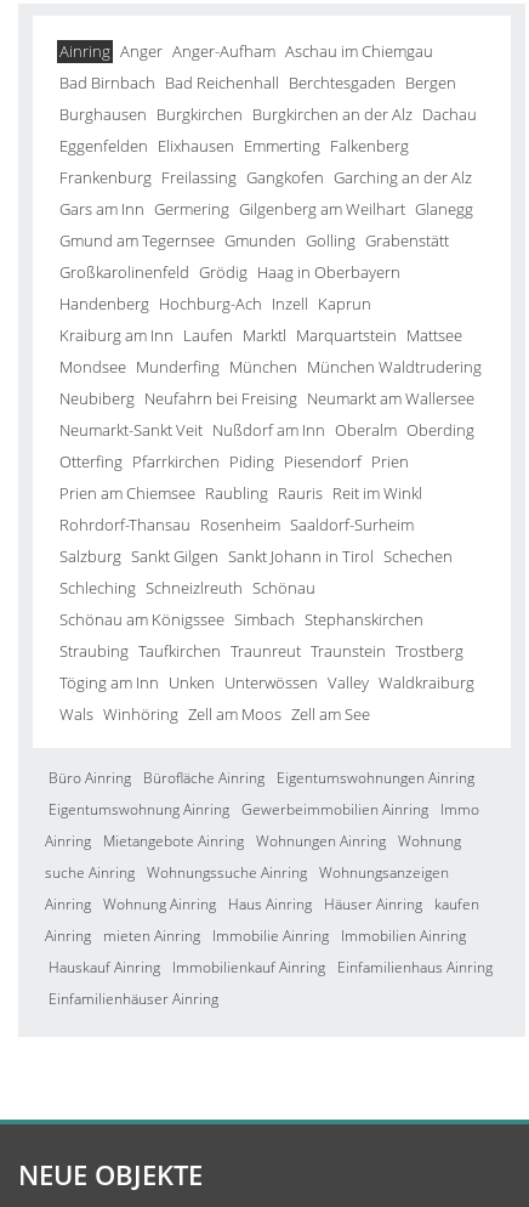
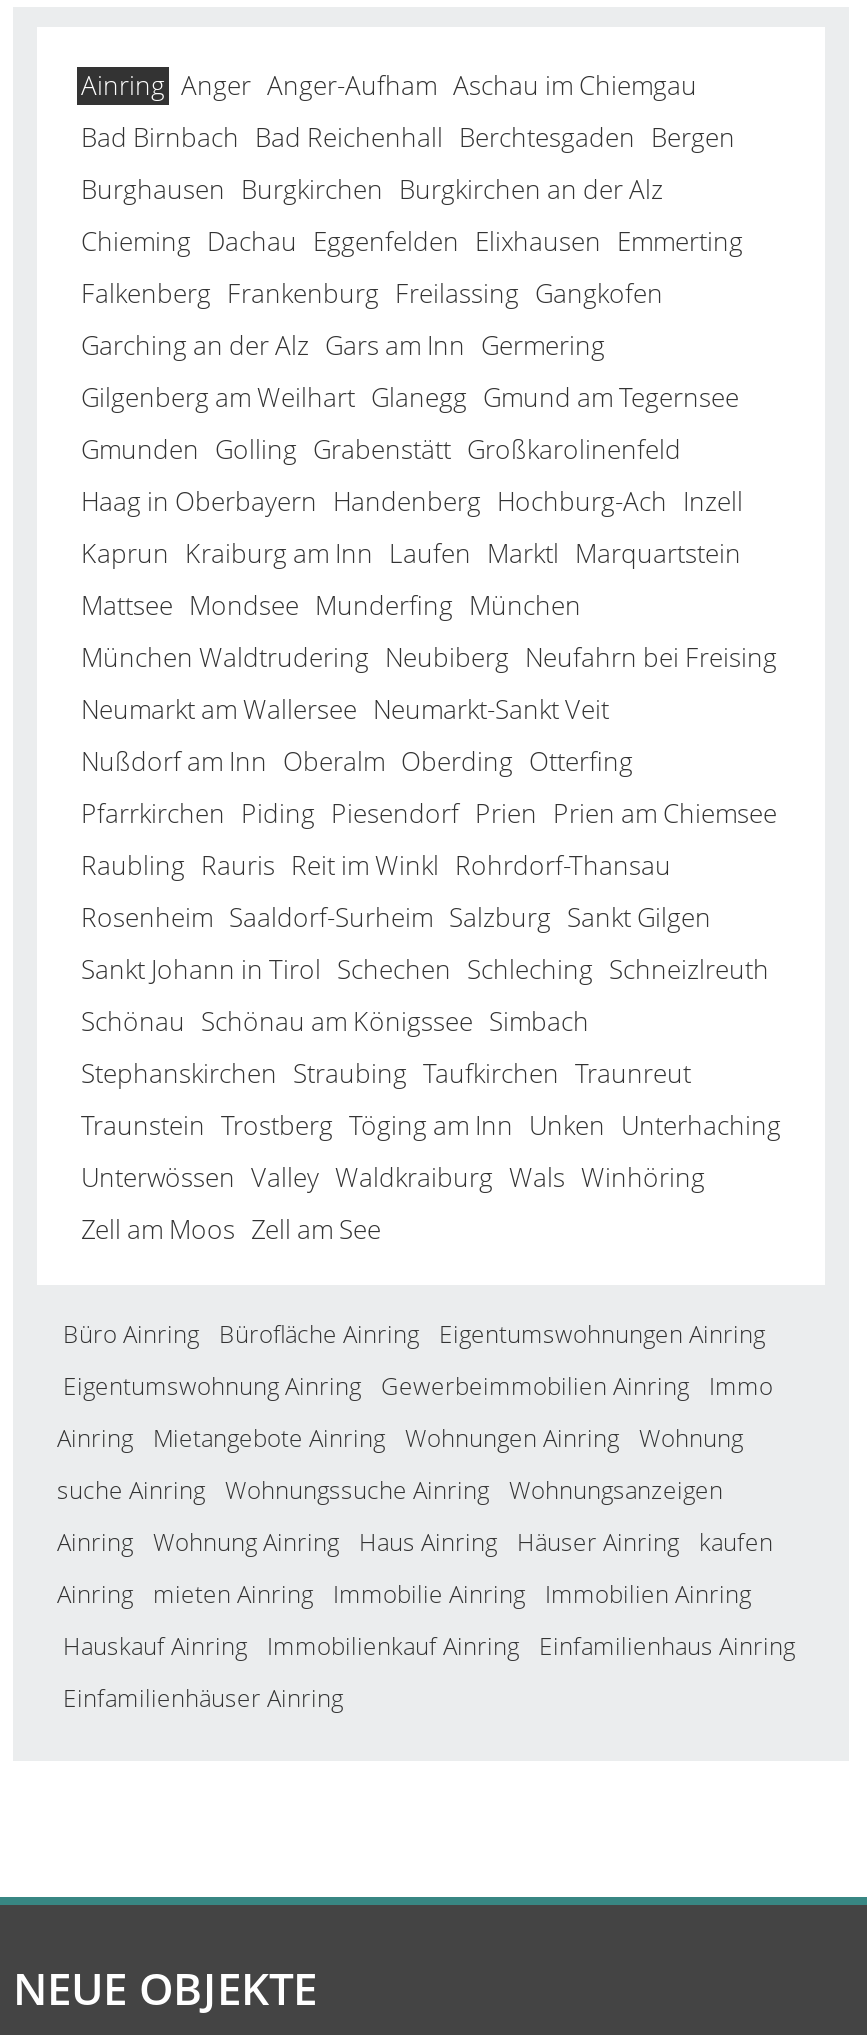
- Burghausen Burgkirchen Burgkirchen an der Alz Dachau
- Eggenfelden Elixhausen Emmerting Falkenberg
- Frankenburg Freilassing Gangkofen Garching an der Alz
- Gars am Inn Germering Gilgenberg am Weilhart Glanegg
- Gmund am Tegernsee Gmunden Golling Grabenstätt
- Großkarolinenfeld Grödig Haag in Oberbayern
- Handenberg Hochburg-Ach Inzell Kaprun
- Kraiburg am Inn Laufen Marktl Marquartstein Mattsee
- Mondsee Munderfing München München Waldtrudering
- Neubiberg Neufahrn bei Freising Neumarkt am Wallersee
- Neumarkt-Sankt Veit Nußdorf am Inn Oberalm Oberding
- Otterfing Pfarrkirchen Piding Piesendorf Prien
- Prien am Chiemsee Raubling Rauris Reit im Winkl
- Rohrdorf-Thansau Rosenheim Saaldorf-Surheim
- Salzburg Sankt Gilgen Sankt Johann in Tirol Schechen
- Schleching Schneizlreuth Schönau
- Schönau am Königssee Simbach Stephanskirchen
- Straubing Taufkirchen Traunreut Traunstein Trostberg
- Töging am Inn Unken Unterwössen Valley Waldkraiburg
- Wals Winhöring Zell am Moos Zell am See
+ Burghausen Burgkirchen Burgkirchen an der Alz
+ Chieming Dachau Eggenfelden Elixhausen Emmerting
+ Falkenberg Frankenburg Freilassing Gangkofen
+ Garching an der Alz Gars am Inn Germering
+ Gilgenberg am Weilhart Glanegg Gmund am Tegernsee
+ Gmunden Golling Grabenstätt Großkarolinenfeld
+ Haag in Oberbayern Handenberg Hochburg-Ach Inzell
+ Kaprun Kraiburg am Inn Laufen Marktl Marquartstein
+ Mattsee Mondsee Munderfing München
+ München Waldtrudering Neubiberg Neufahrn bei Freising
+ Neumarkt am Wallersee Neumarkt-Sankt Veit
+ Nußdorf am Inn Oberalm Oberding Otterfing
+ Pfarrkirchen Piding Piesendorf Prien Prien am Chiemsee
+ Raubling Rauris Reit im Winkl Rohrdorf-Thansau
+ Rosenheim Saaldorf-Surheim Salzburg Sankt Gilgen
+ Sankt Johann in Tirol Schechen Schleching Schneizlreuth
+ Schönau Schönau am Königssee Simbach
+ Stephanskirchen Straubing Taufkirchen Traunreut
+ Traunstein Trostberg Töging am Inn Unken Unterhaching
+ Unterwössen Valley Waldkraiburg Wals Winhöring
+ Zell am Moos Zell am See
